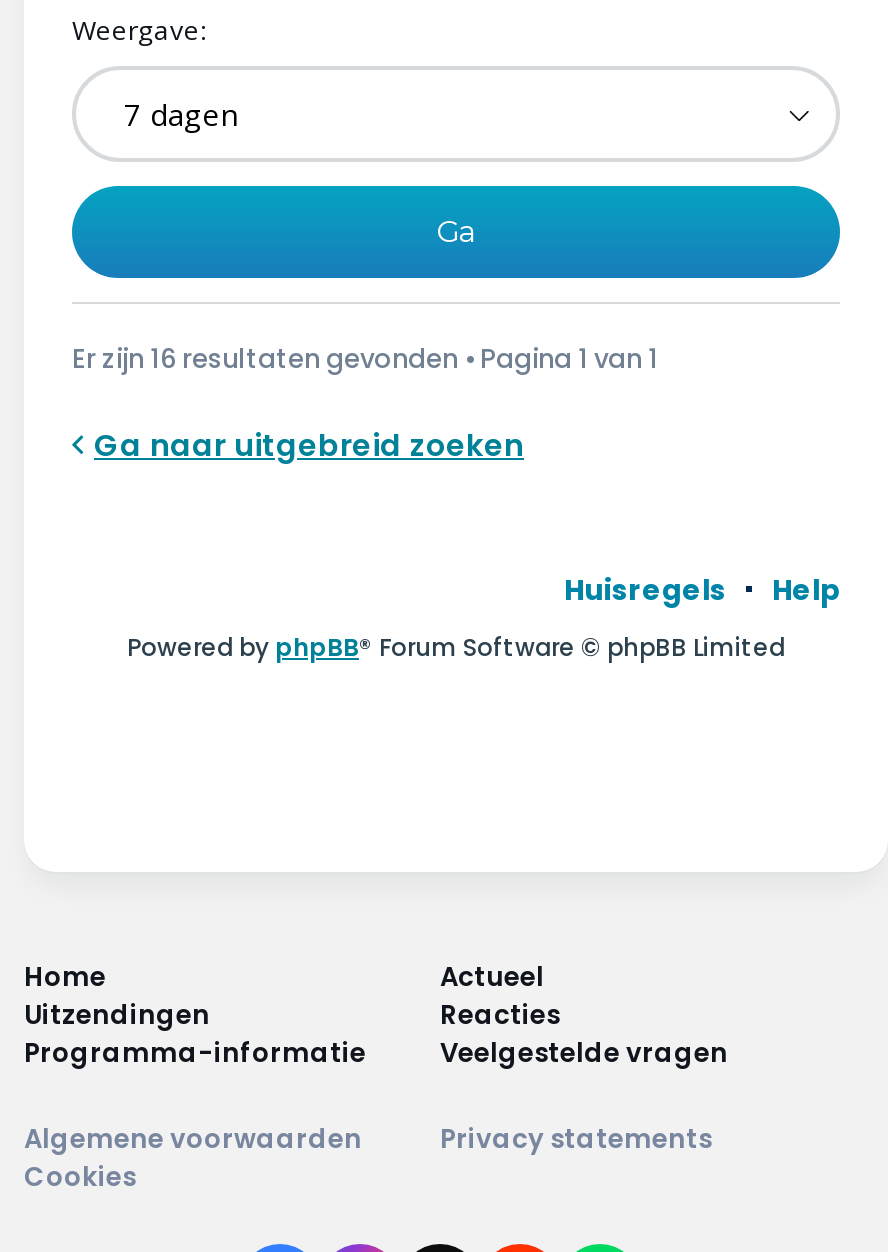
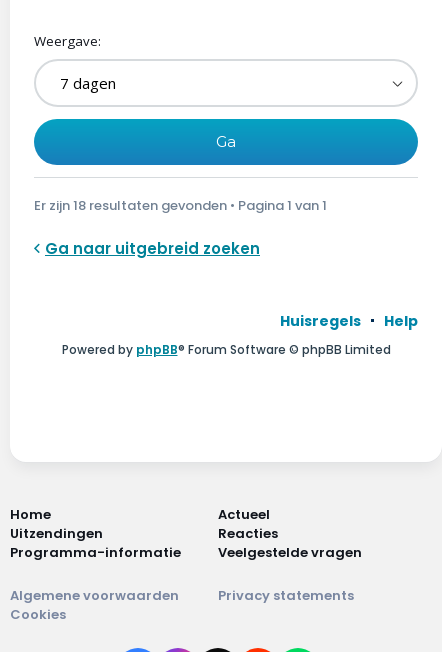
- Er zijn 16 resultaten gevonden • Pagina 1 van 1
+ Er zijn 18 resultaten gevonden • Pagina 1 van 1
